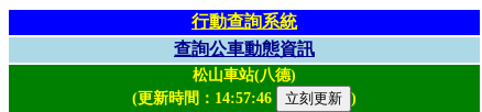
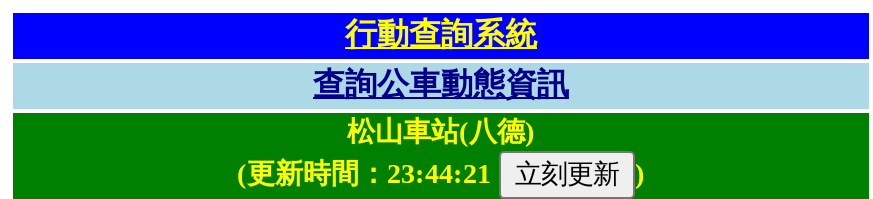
- (更新時間：14:57:46
+ (更新時間：23:44:21
